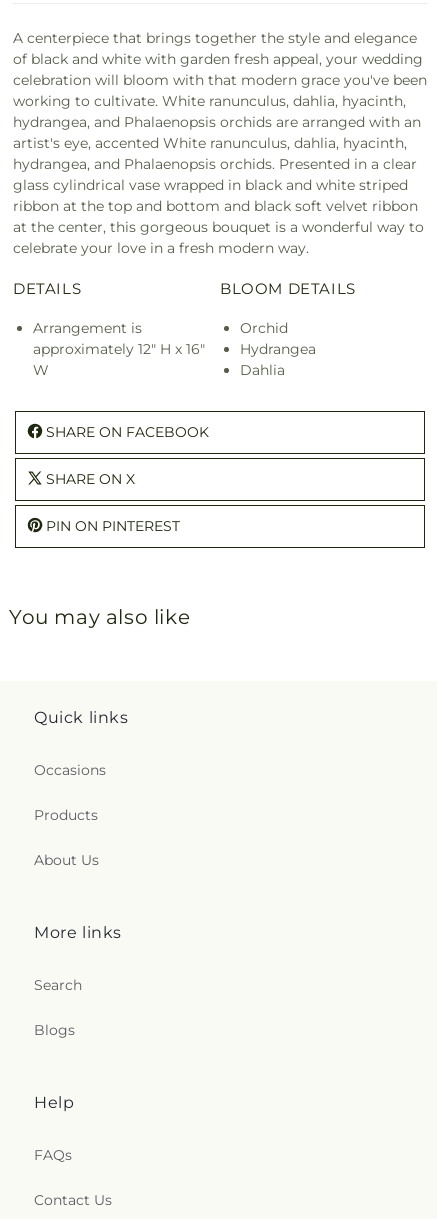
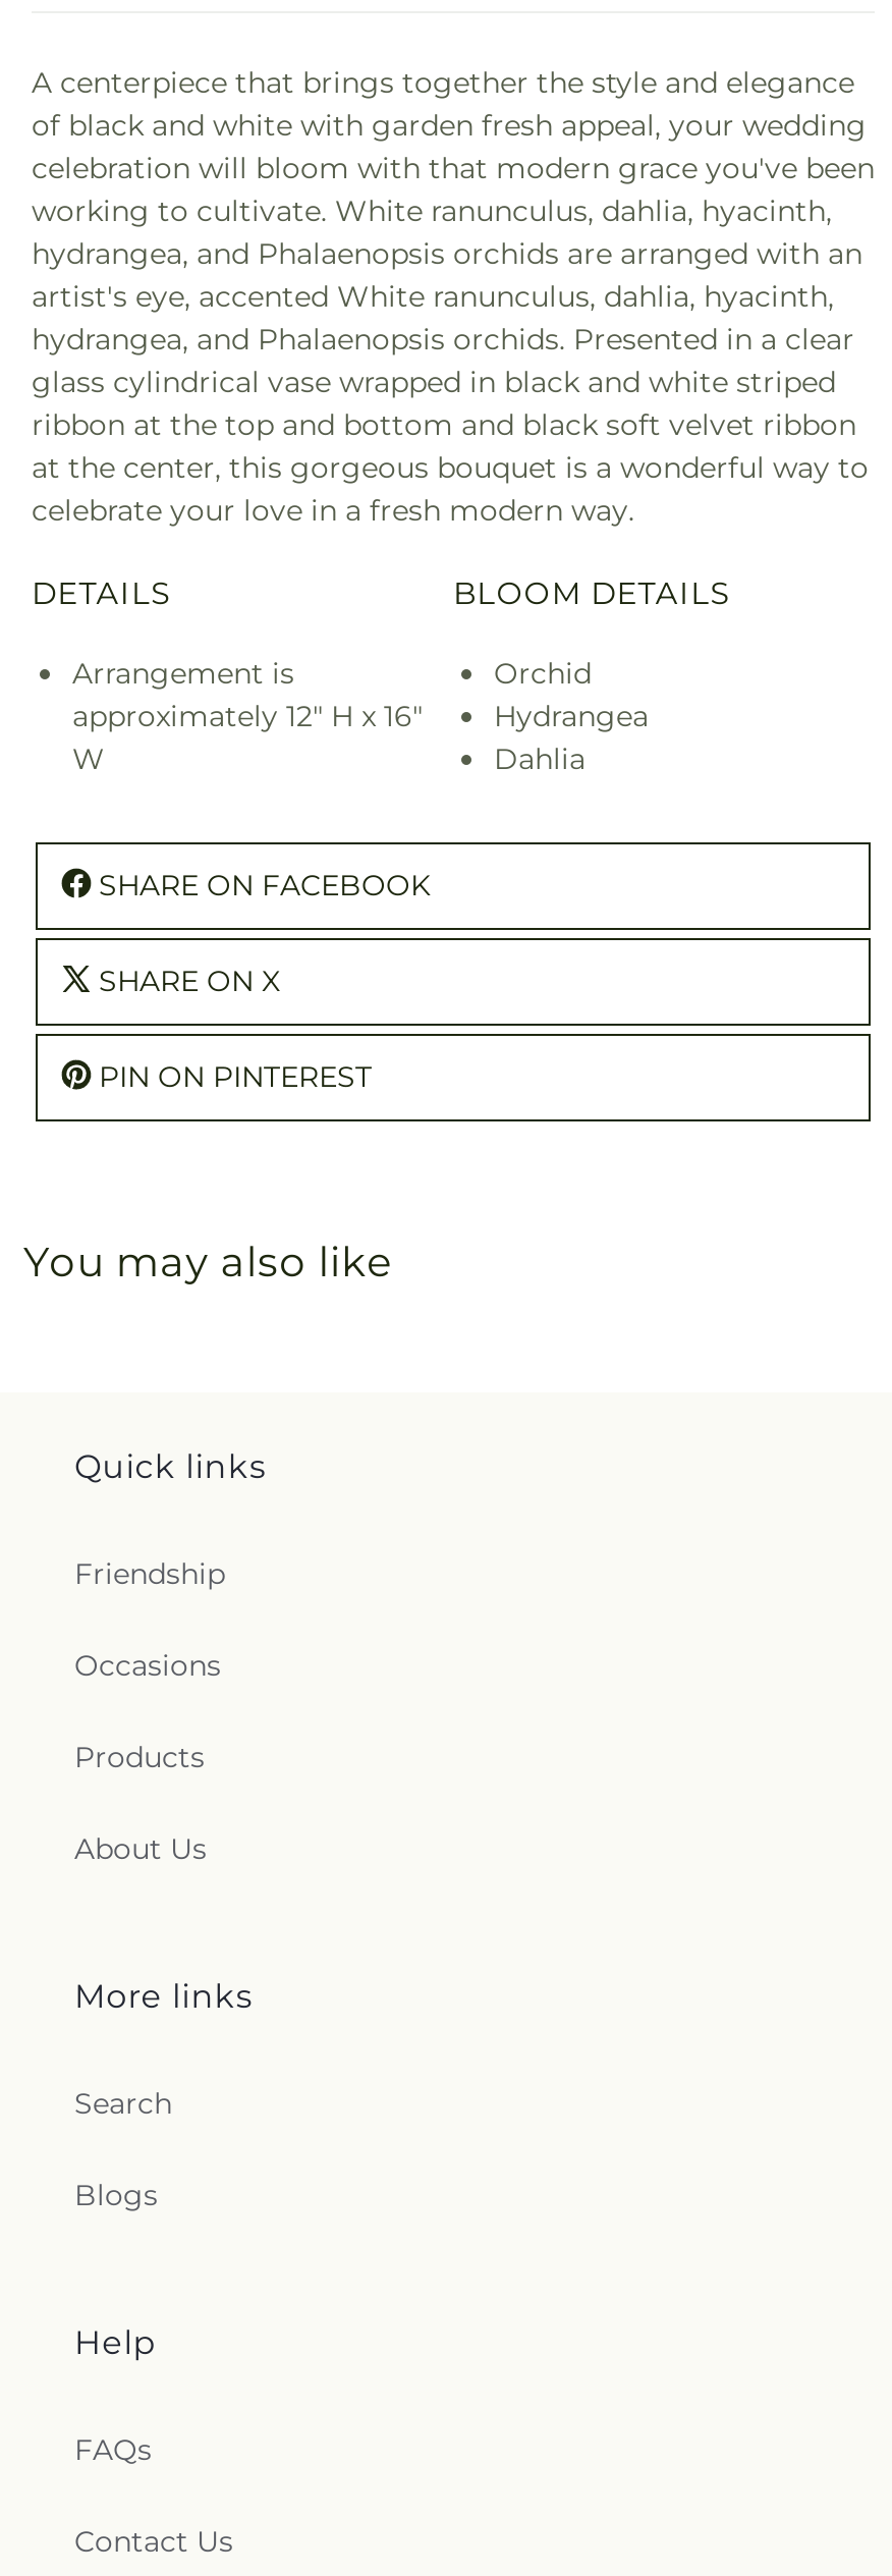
+ Friendship
